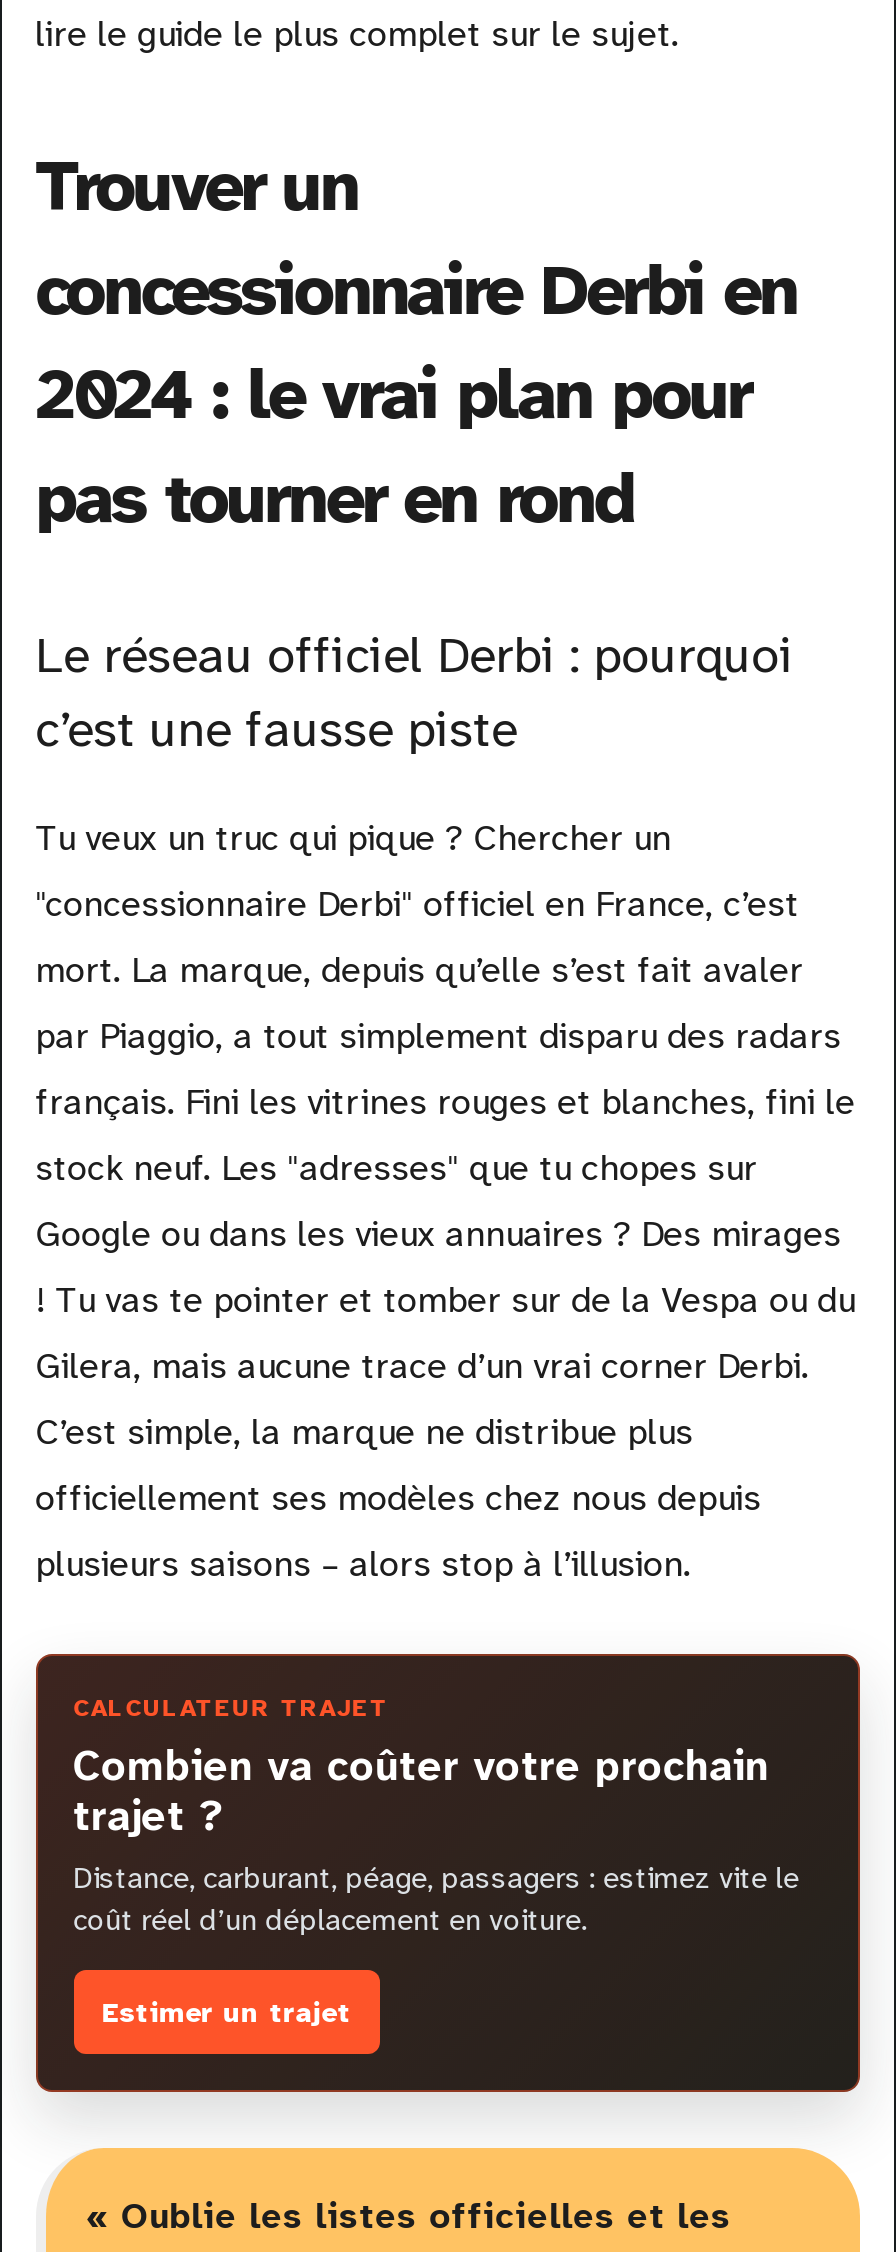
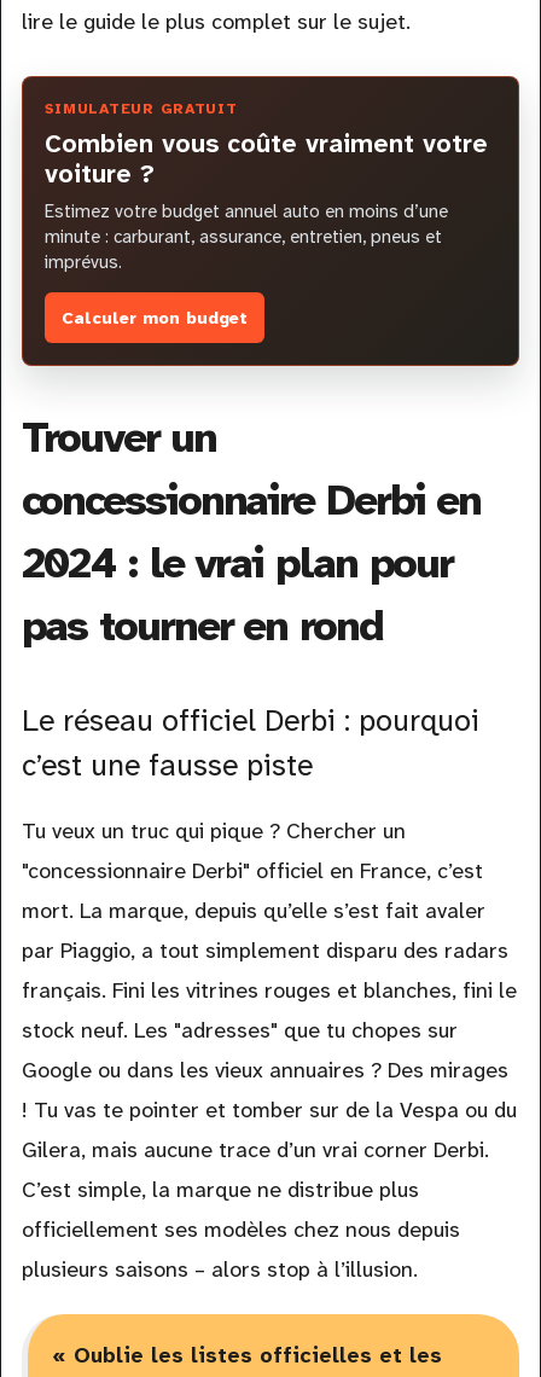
+ [image]
+ SIMULATEUR GRATUIT
+ Combien vous coûte vraiment votre
+ voiture ?
+ Estimez votre budget annuel auto en moins d’une
+ minute : carburant, assurance, entretien, pneus et
+ imprévus.
+ Calculer mon budget

moved down: Trouver un | concessionnaire Derbi en | 2024 : le vrai plan pour | ... | officiellement ses modèles chez nous depuis | plusieurs saisons – alors stop à l’illusion.

- [image]
- CALCULATEUR TRAJET
- Combien va coûter votre prochain
- trajet ?
- Distance, carburant, péage, passagers : estimez vite le
- coût réel d’un déplacement en voiture.
- Estimer un trajet
